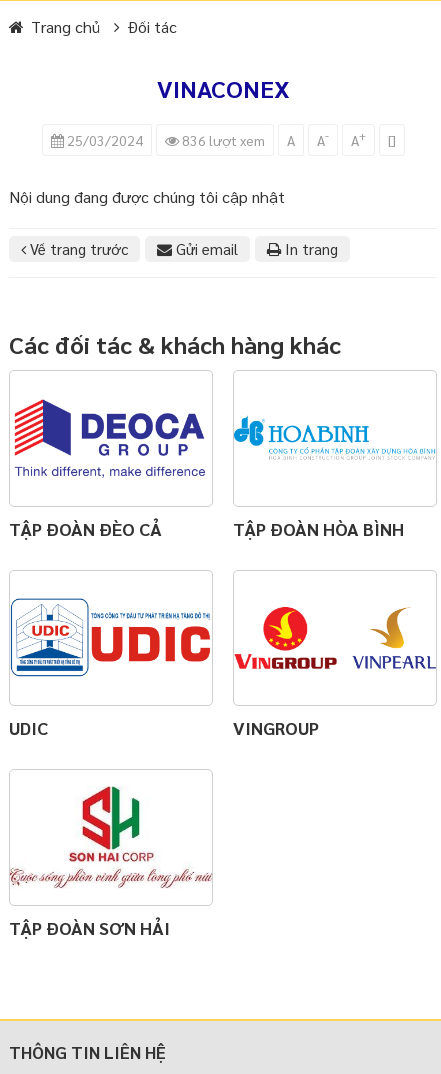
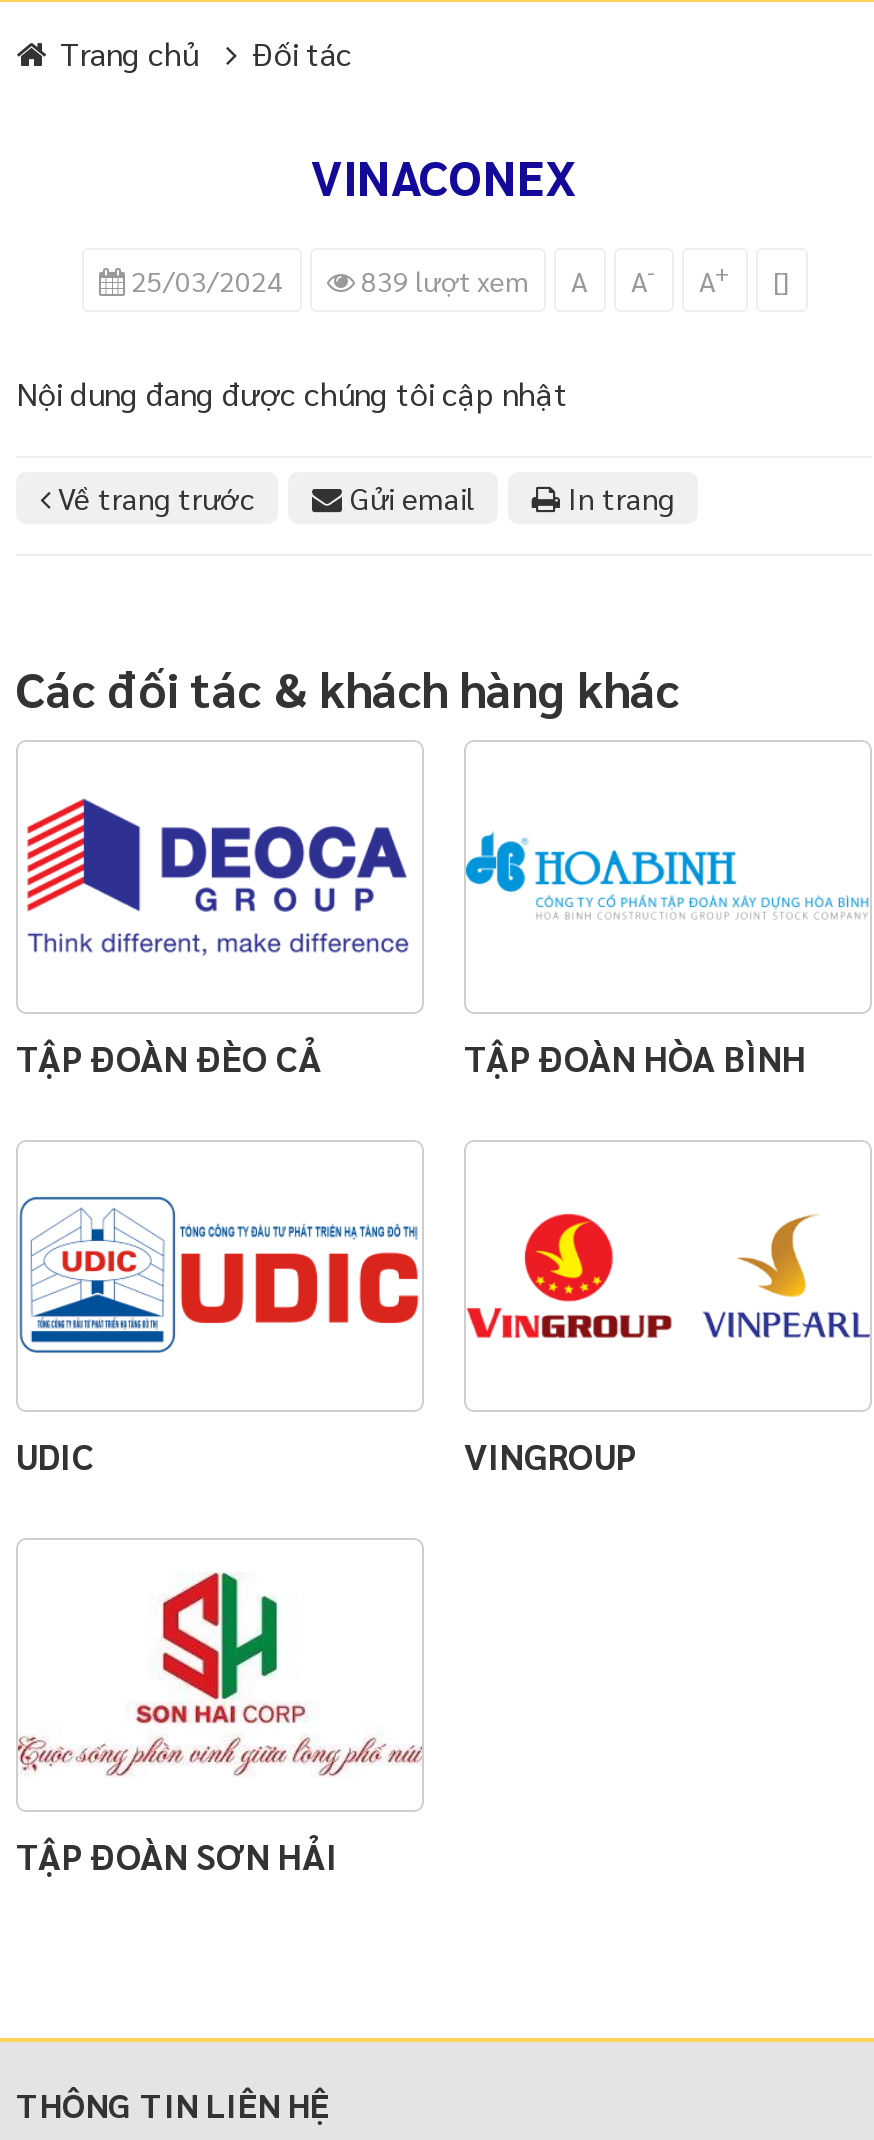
- 836 lượt xem
+ 839 lượt xem
